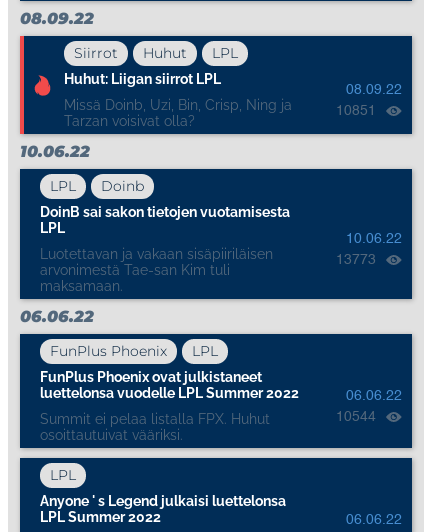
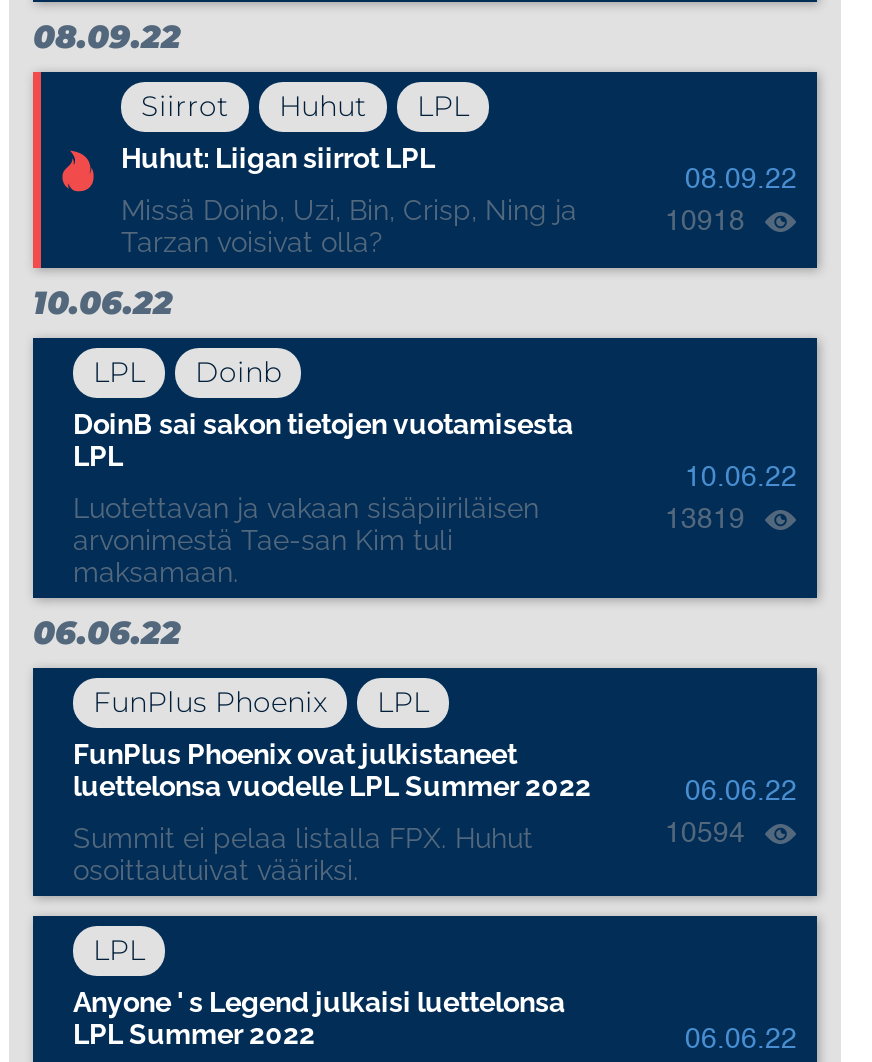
- 10851
+ 10918

- 13773
+ 13819

- 10544
+ 10594
